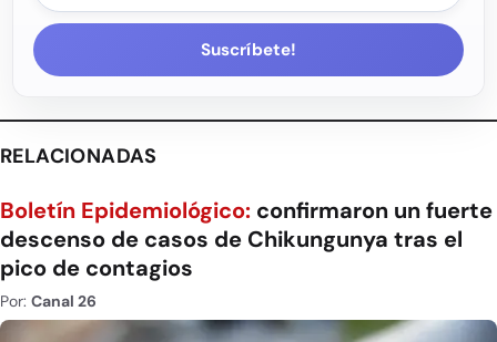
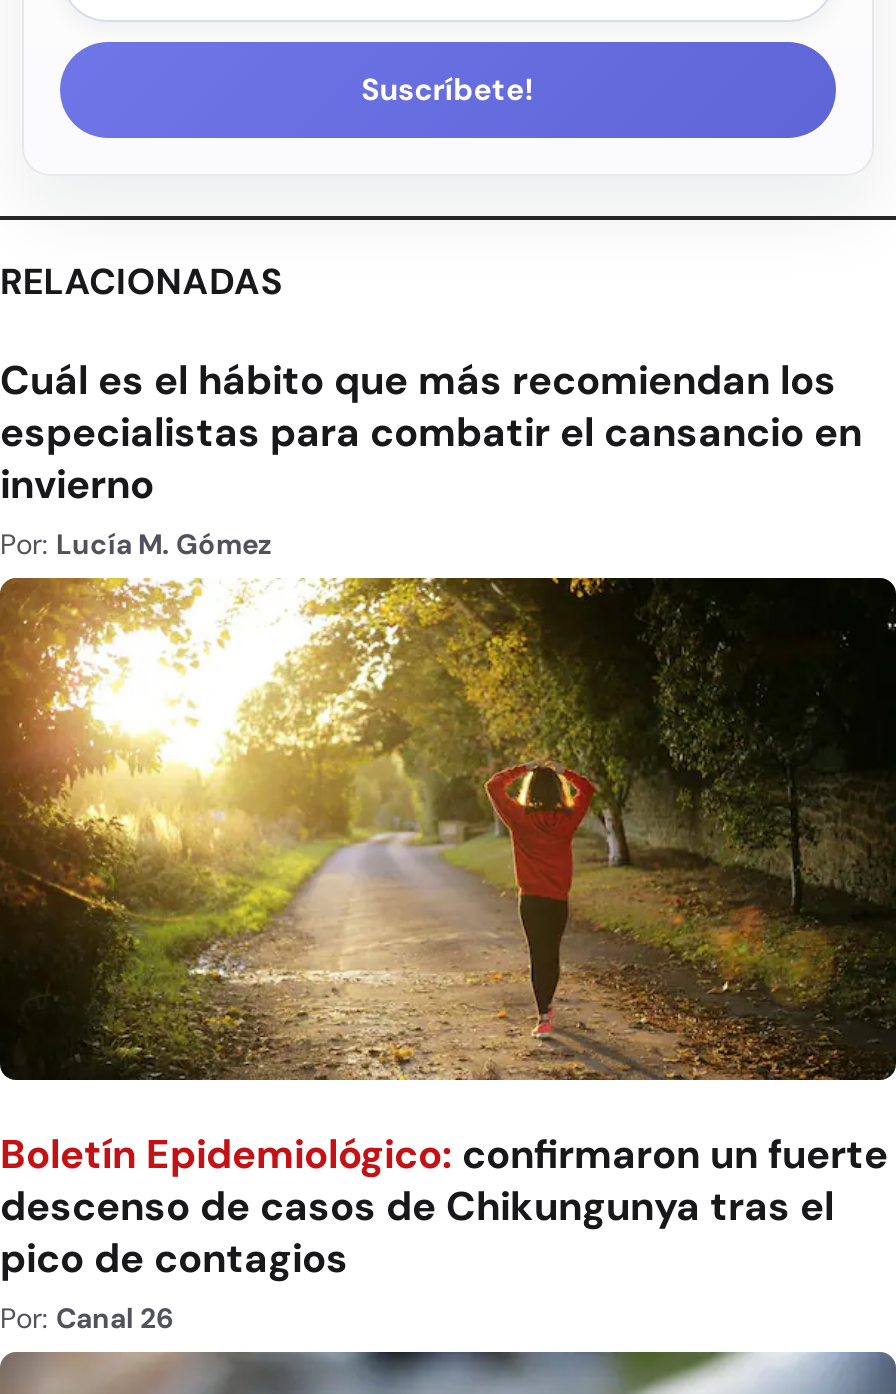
+ Cuál es el hábito que más recomiendan los
+ especialistas para combatir el cansancio en
+ invierno
+ Por: Lucía M. Gómez

+ [image]
